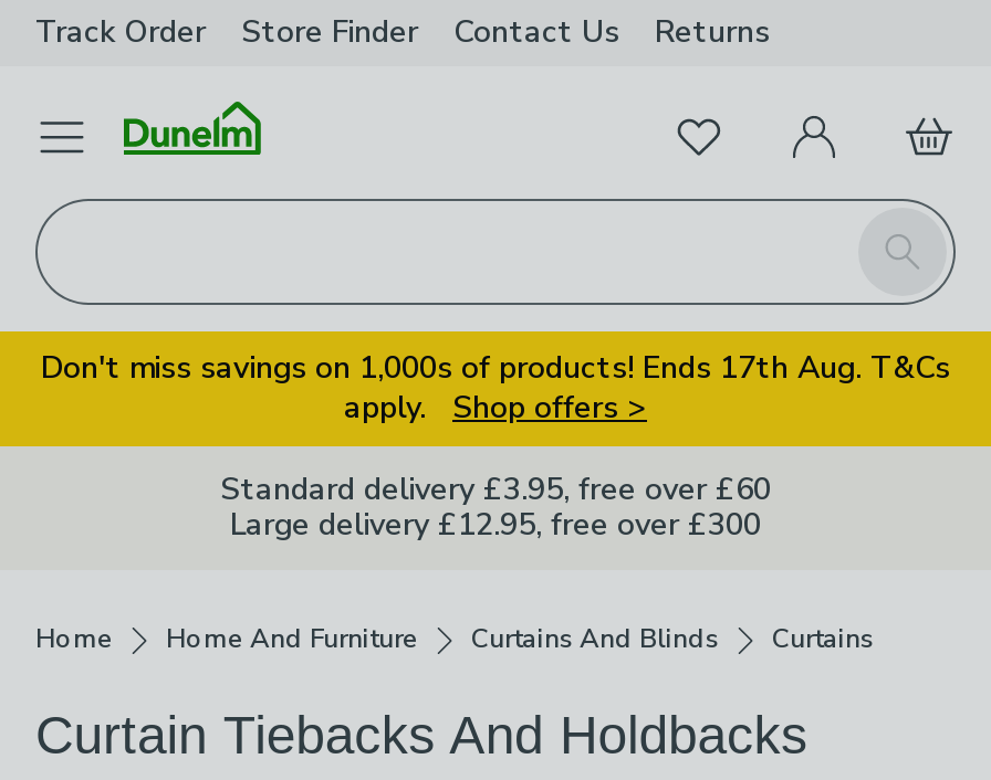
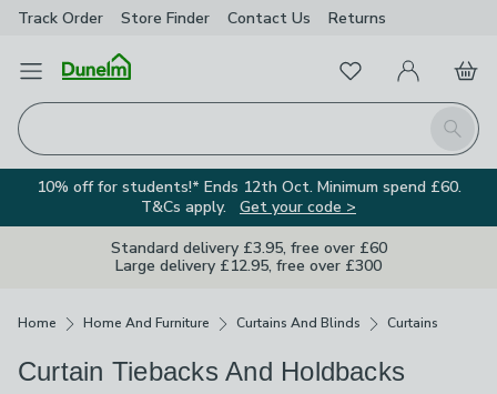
- Don't miss savings on 1,000s of products! Ends 17th Aug. T&Cs
- apply. Shop offers >
+ 10% off for students!* Ends 12th Oct. Minimum spend £60.
+ T&Cs apply. Get your code >
